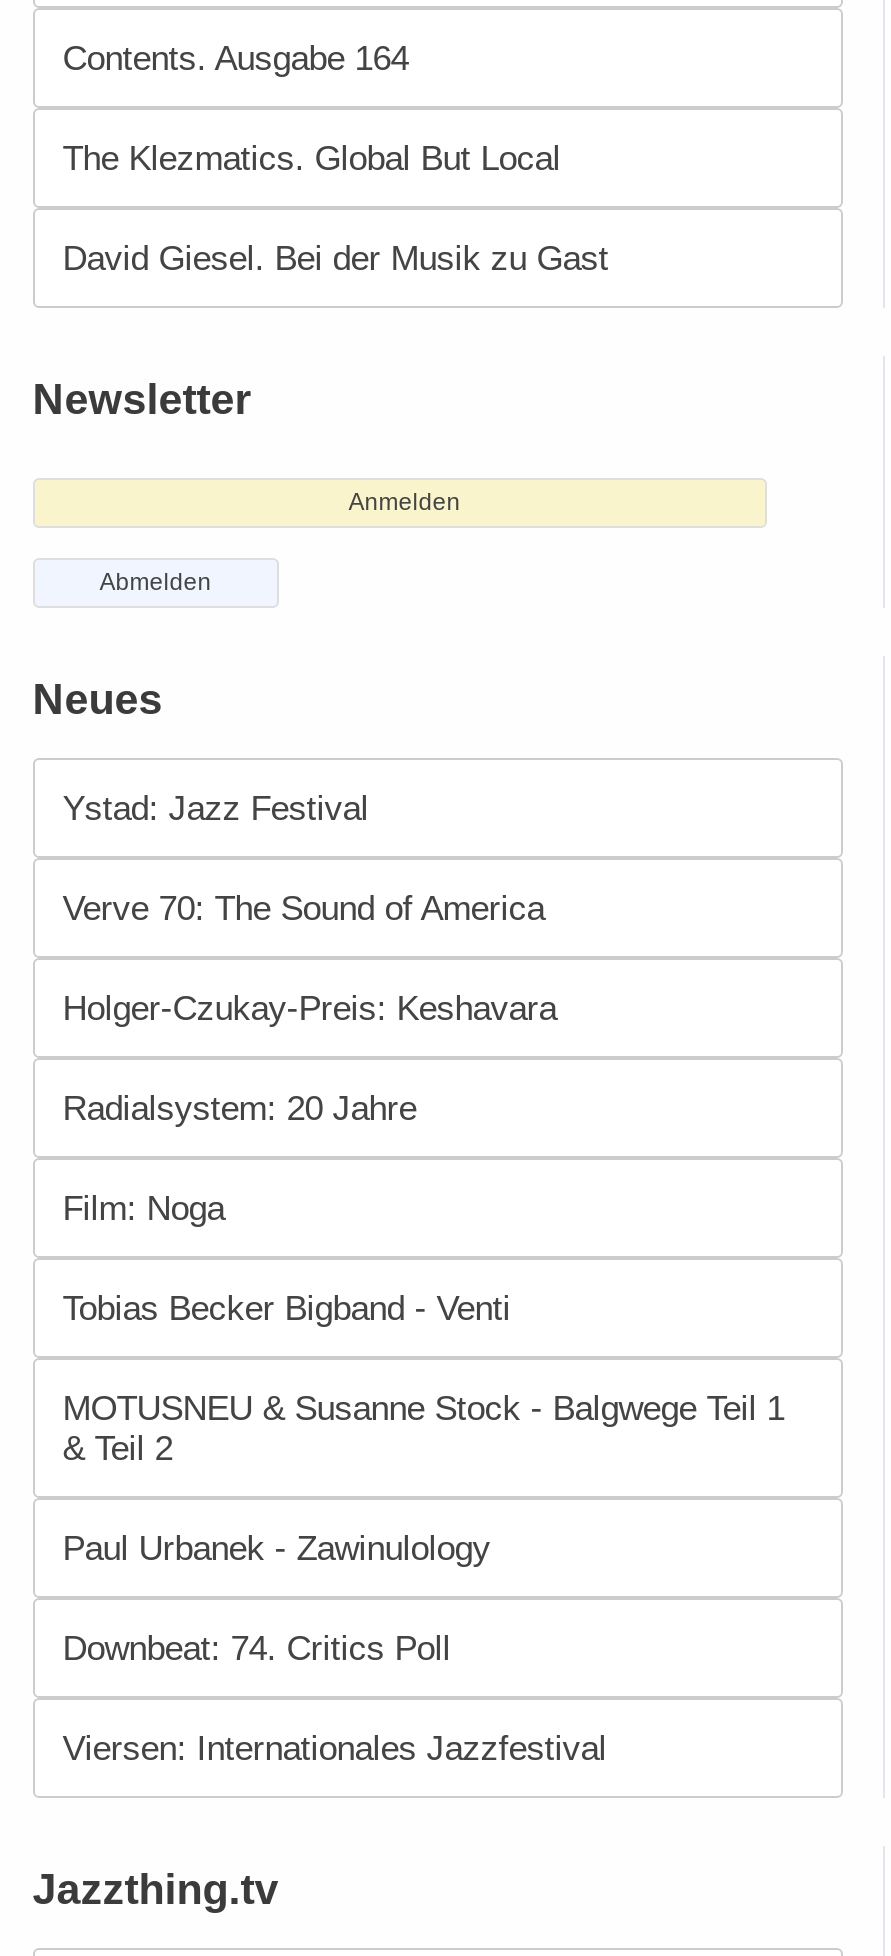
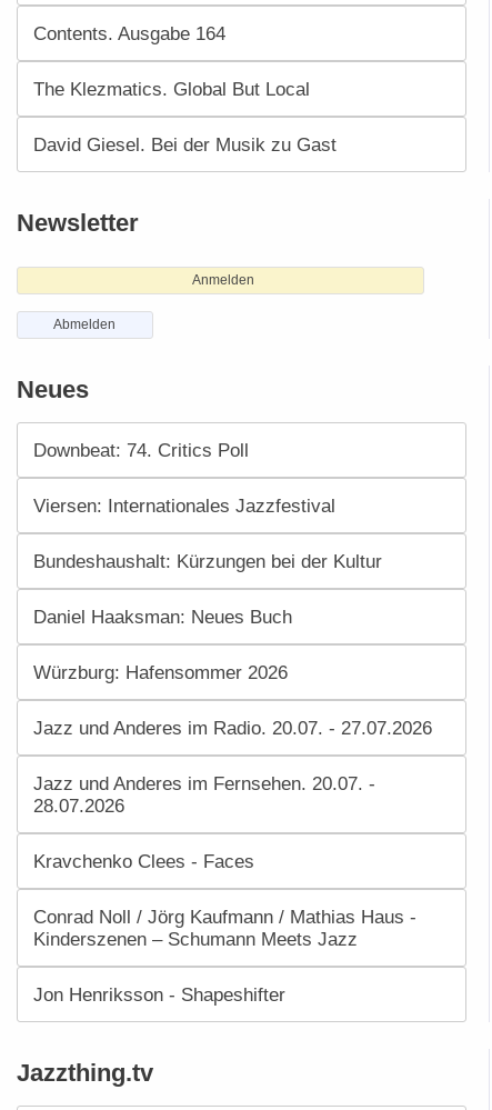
- Ystad: Jazz Festival
- Verve 70: The Sound of America
- Holger-Czukay-Preis: Keshavara
- Radialsystem: 20 Jahre
- Film: Noga
- Tobias Becker Bigband - Venti
- MOTUSNEU & Susanne Stock - Balgwege Teil 1
- & Teil 2
- Paul Urbanek - Zawinulology

moved up: Downbeat: 74. Critics Poll | Viersen: Internationales Jazzfestival

+ Bundeshaushalt: Kürzungen bei der Kultur
+ Daniel Haaksman: Neues Buch
+ Würzburg: Hafensommer 2026
+ Jazz und Anderes im Radio. 20.07. - 27.07.2026
+ Jazz und Anderes im Fernsehen. 20.07. -
+ 28.07.2026
+ Kravchenko Clees - Faces
+ Conrad Noll / Jörg Kaufmann / Mathias Haus -
+ Kinderszenen – Schumann Meets Jazz
+ Jon Henriksson - Shapeshifter
